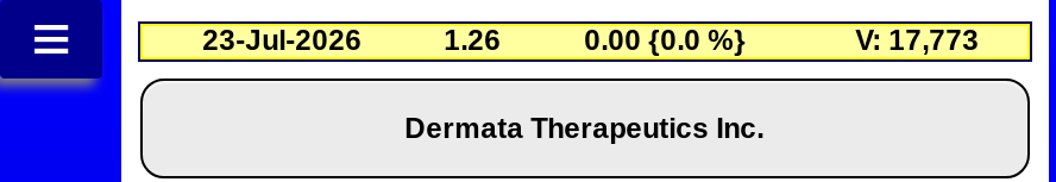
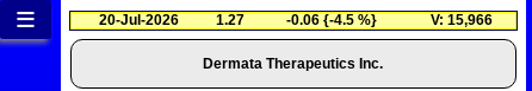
- 23-Jul-2026
- 1.26
- 0.00 {0.0 %}
- V: 17,773
+ 20-Jul-2026
+ 1.27
+ -0.06 {-4.5 %}
+ V: 15,966
